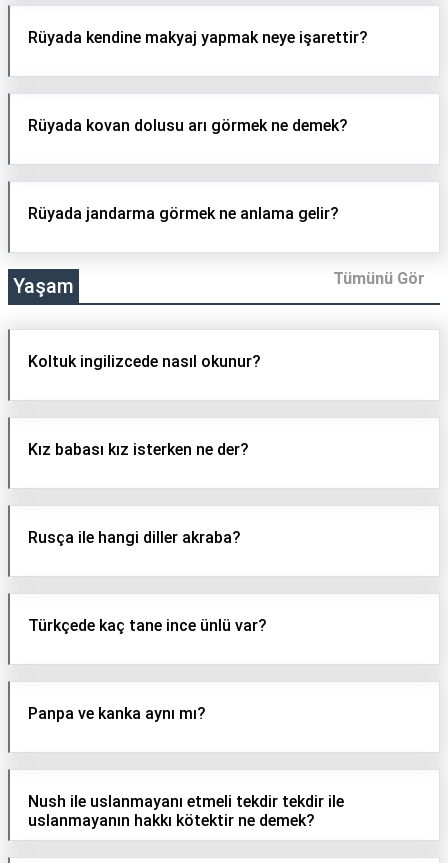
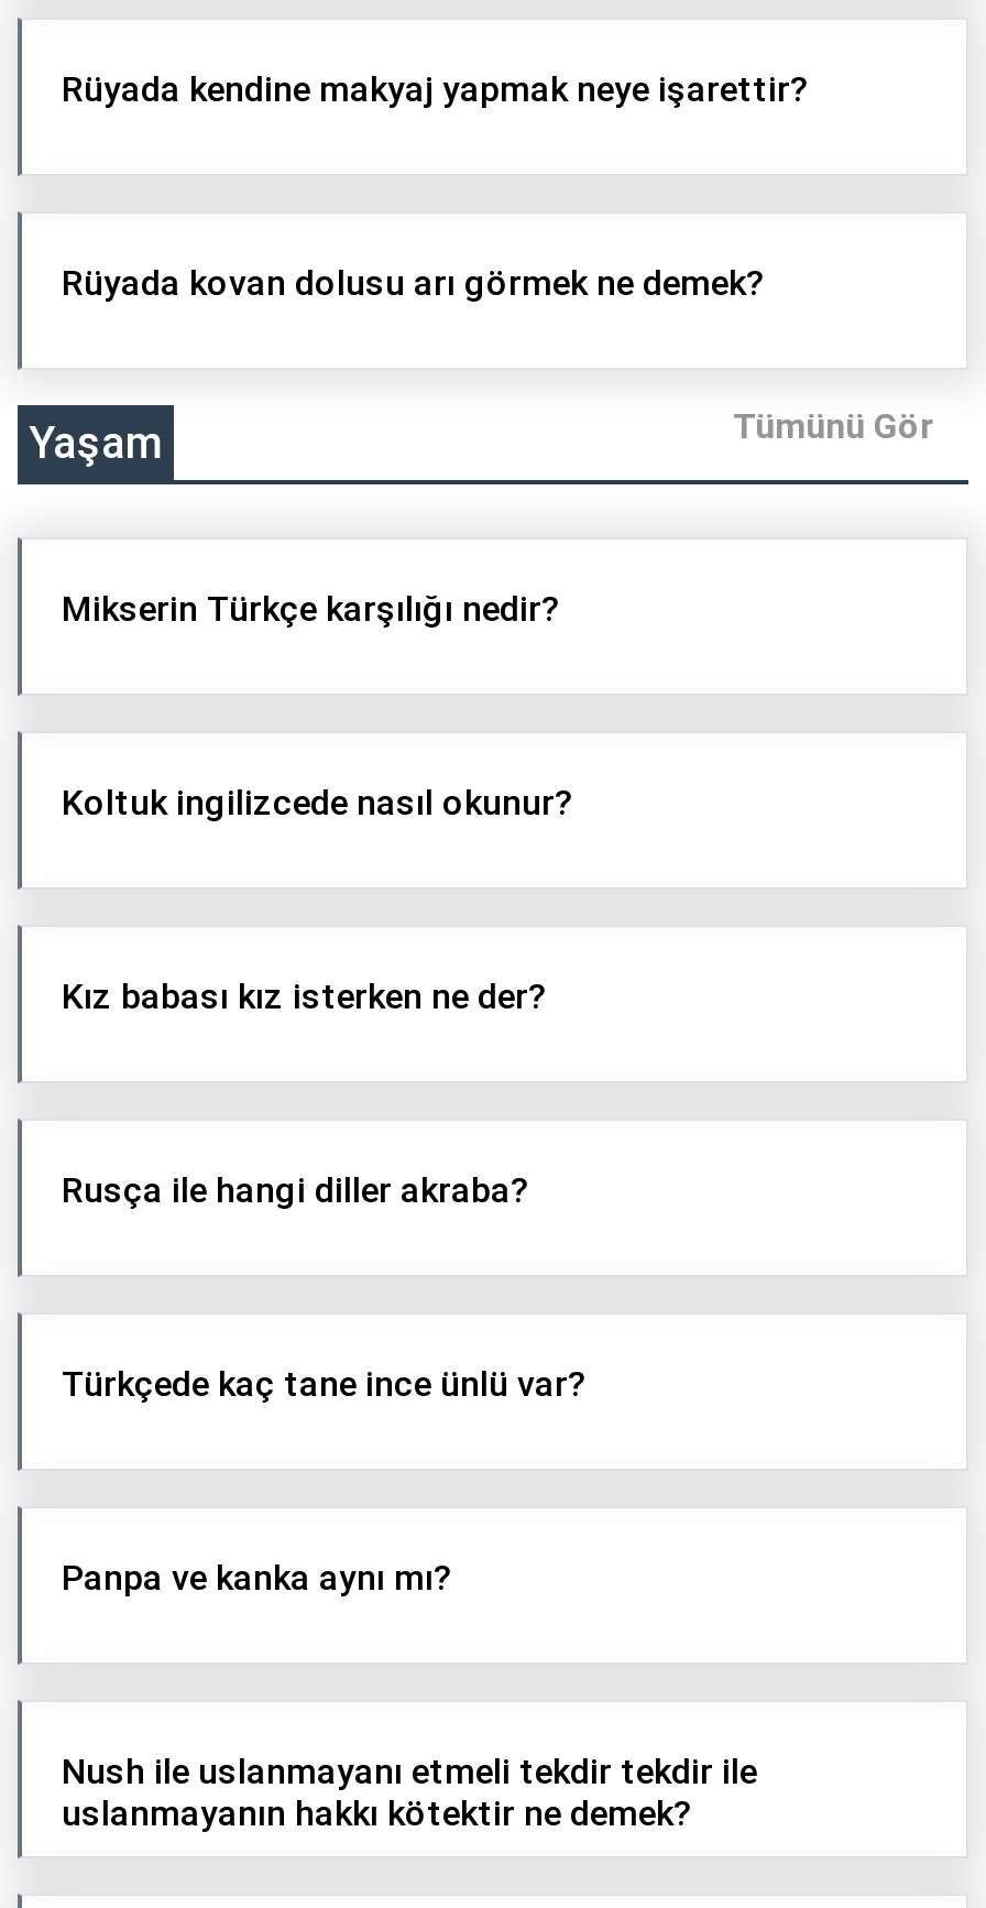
- Rüyada jandarma görmek ne anlama gelir?

moved up: Yaşam | Tümünü Gör

+ Mikserin Türkçe karşılığı nedir?
